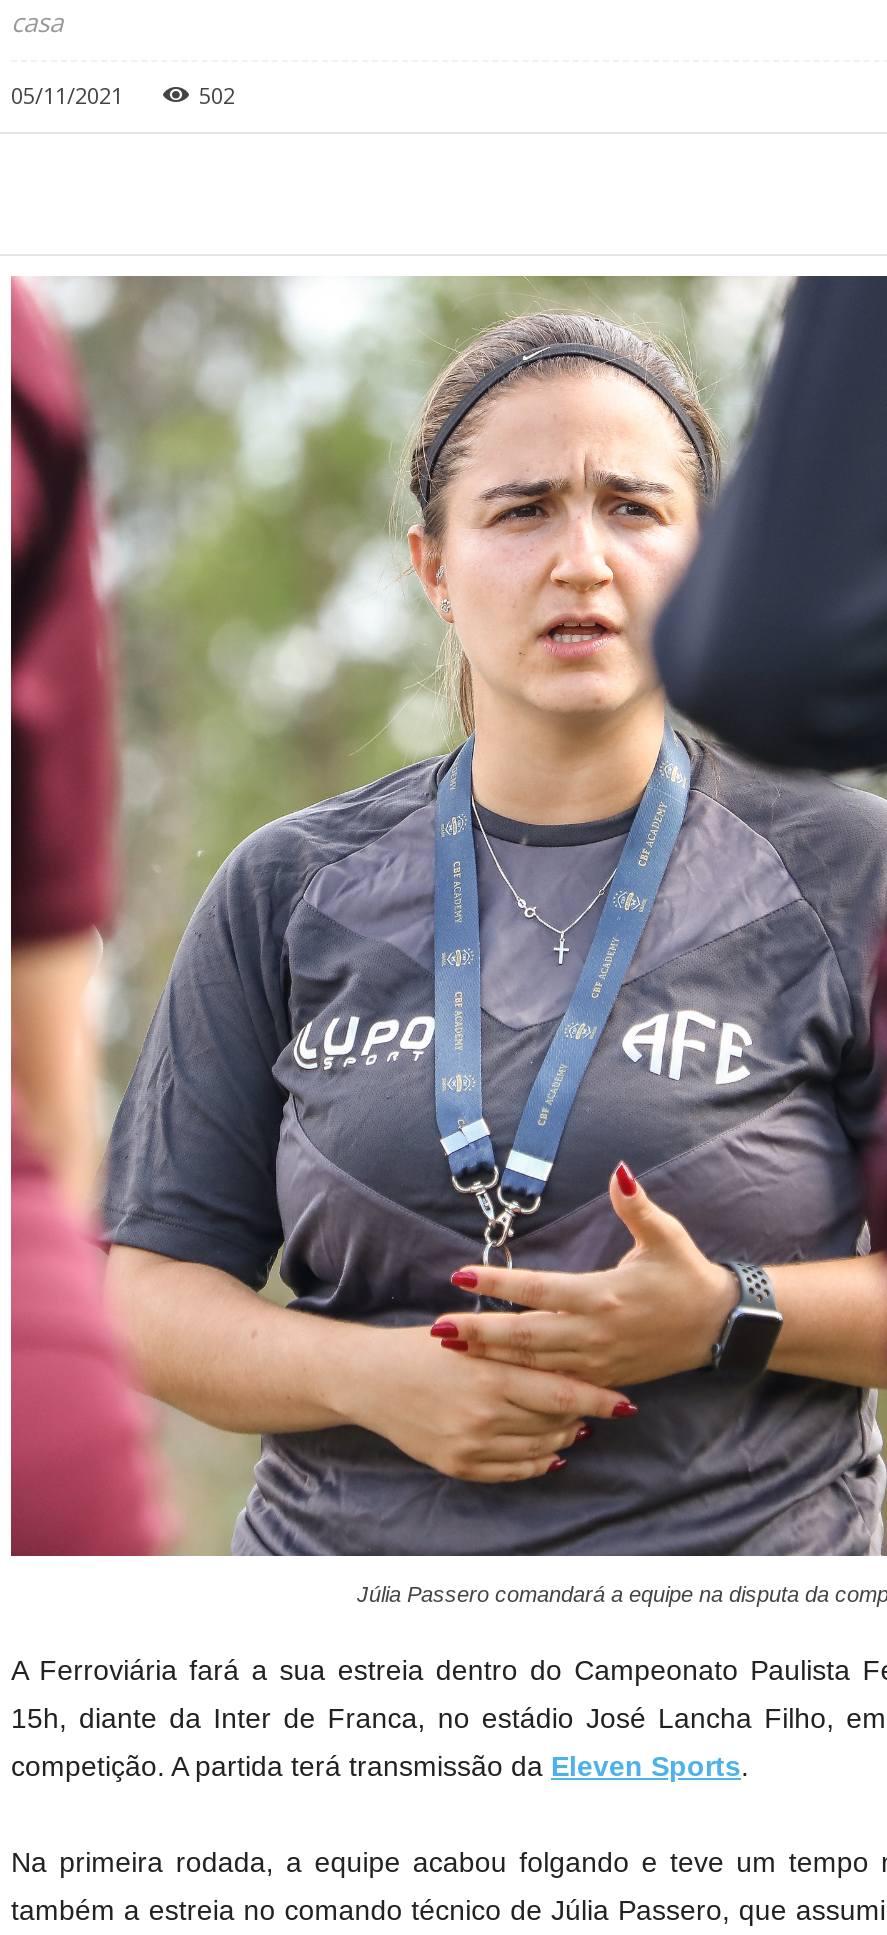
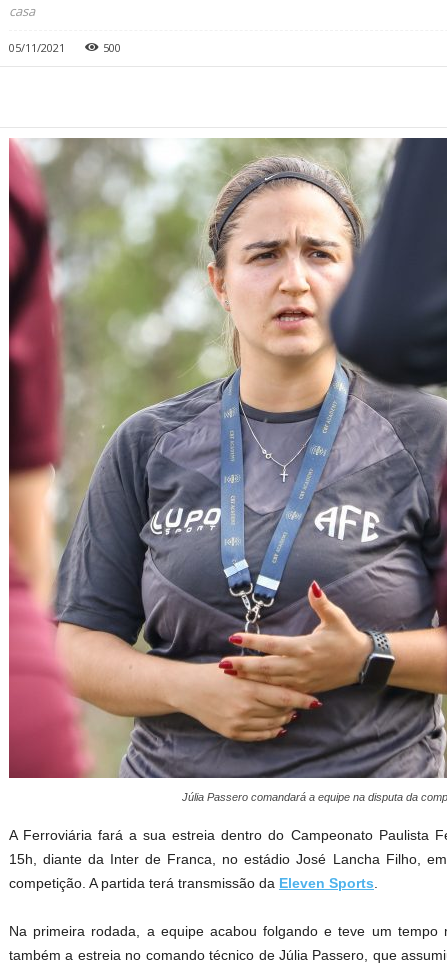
- 502
+ 500
